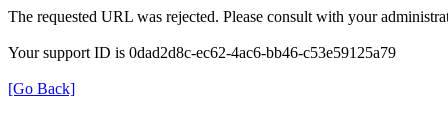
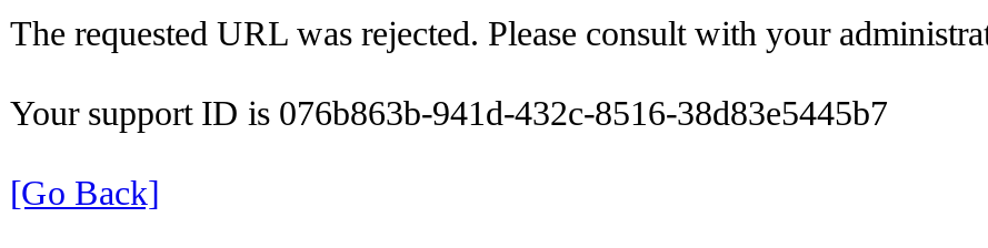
- Your support ID is 0dad2d8c-ec62-4ac6-bb46-c53e59125a79
+ Your support ID is 076b863b-941d-432c-8516-38d83e5445b7
